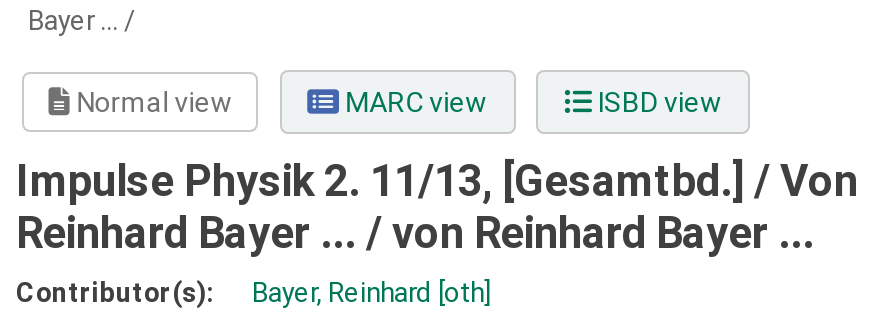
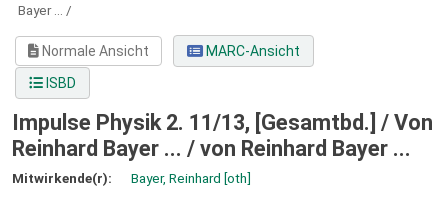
- Normal view
- MARC view
- ISBD view
+ Normale Ansicht
+ MARC-Ansicht
+ ISBD

- Contributor(s):
+ Mitwirkende(r):
